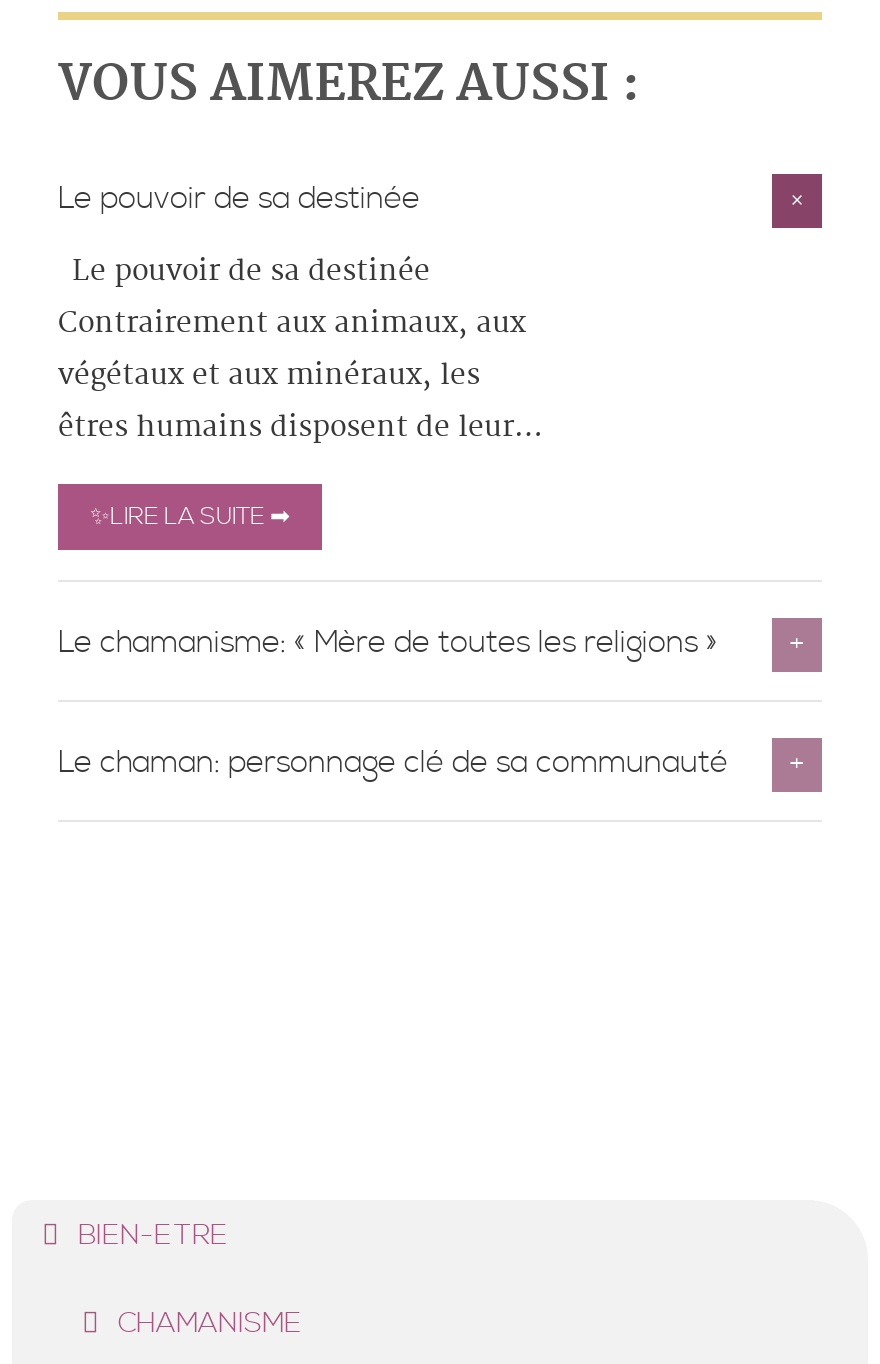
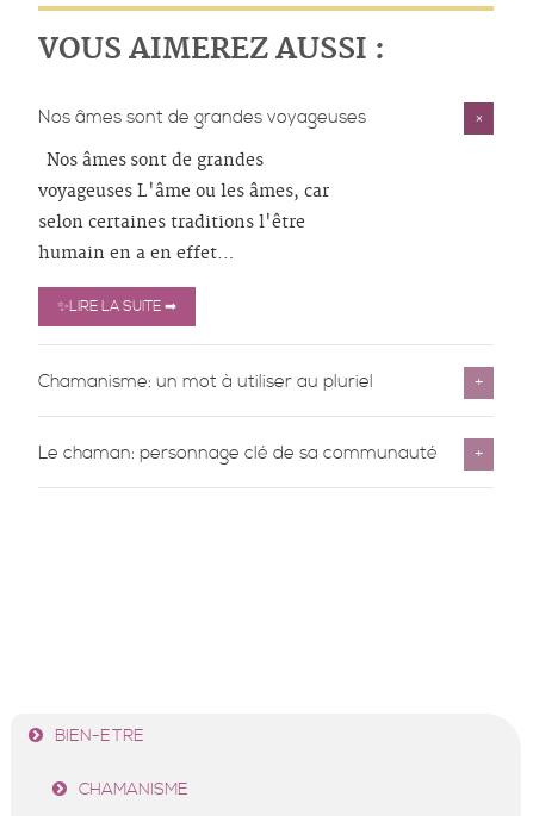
- Le pouvoir de sa destinée
+ Nos âmes sont de grandes voyageuses

- Le pouvoir de sa destinée
- Contrairement aux animaux, aux
- végétaux et aux minéraux, les
- êtres humains disposent de leur…
+ Nos âmes sont de grandes
+ voyageuses L'âme ou les âmes, car
+ selon certaines traditions l'être
+ humain en a en effet…

- Le chamanisme: « Mère de toutes les religions »
+ Chamanisme: un mot à utiliser au pluriel
